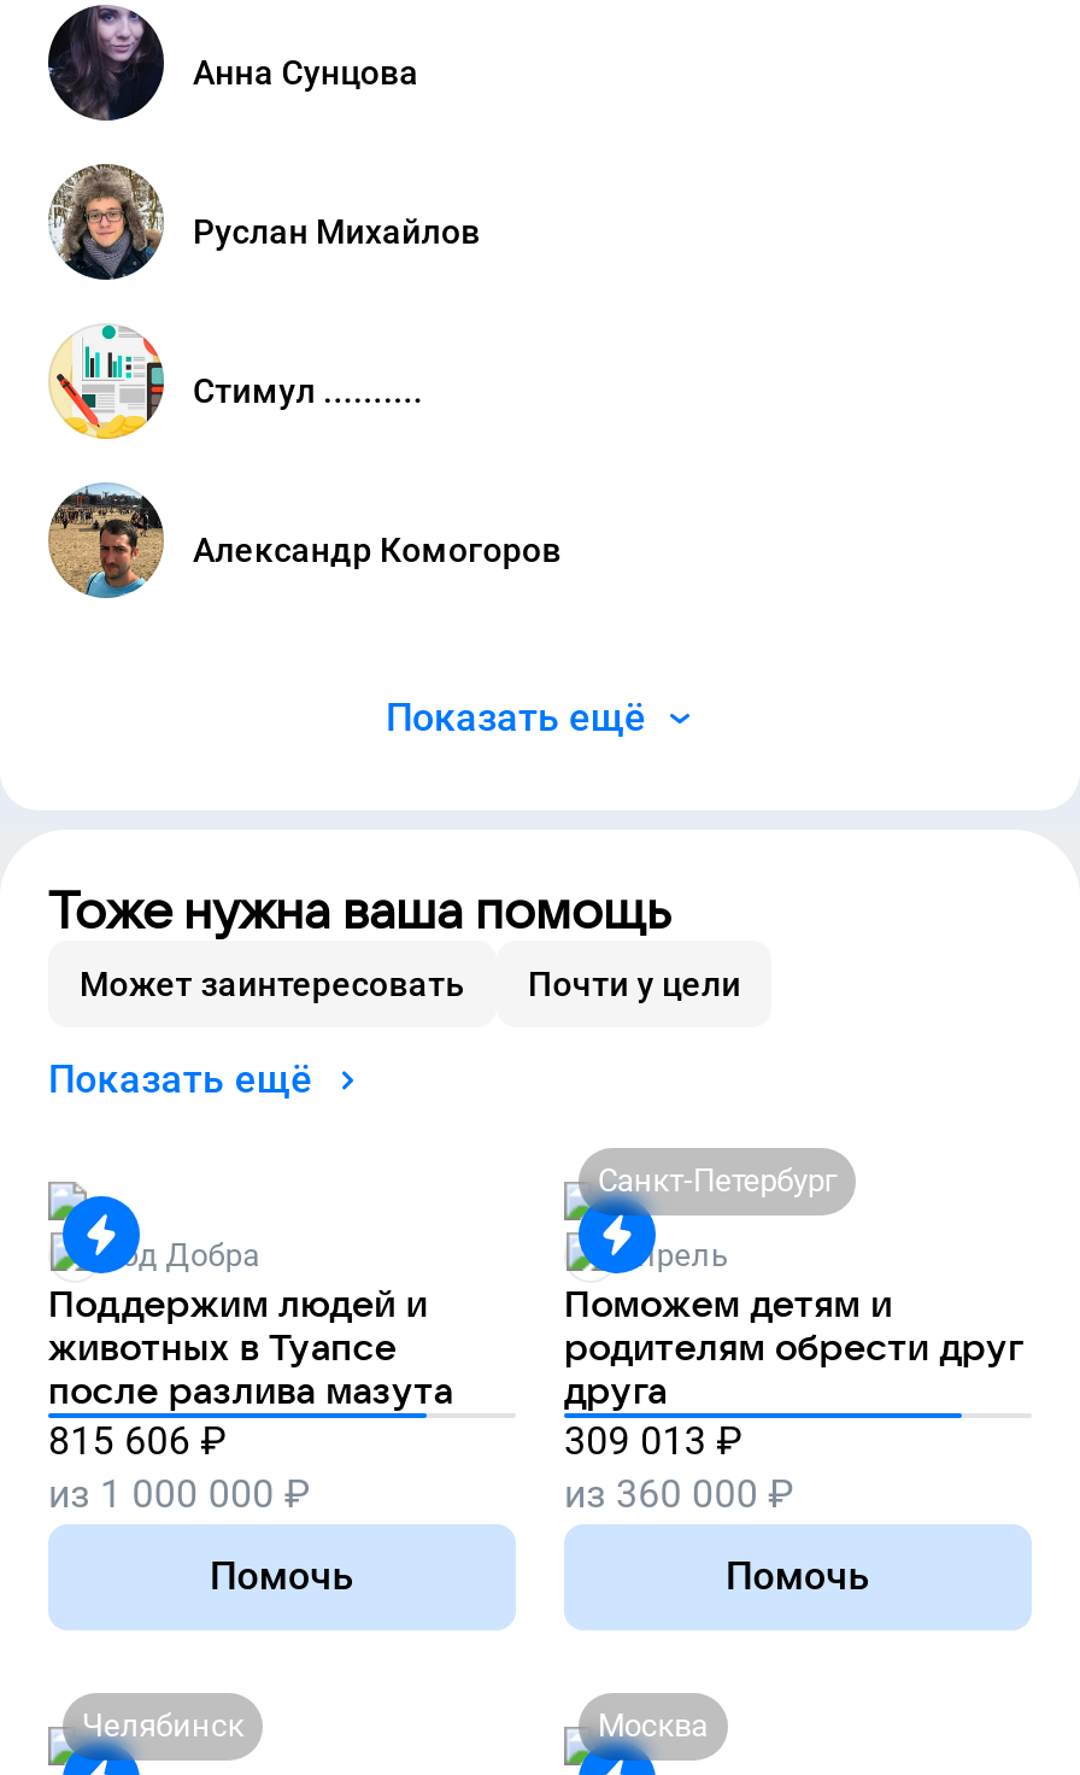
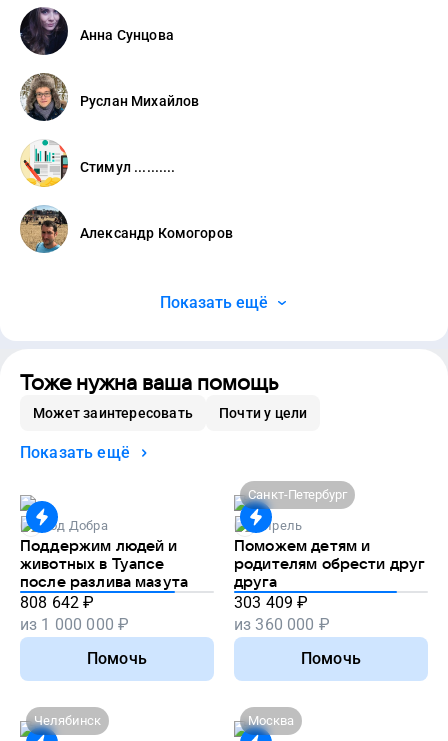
- 815 606 ₽
+ 808 642 ₽

- 309 013 ₽
+ 303 409 ₽
